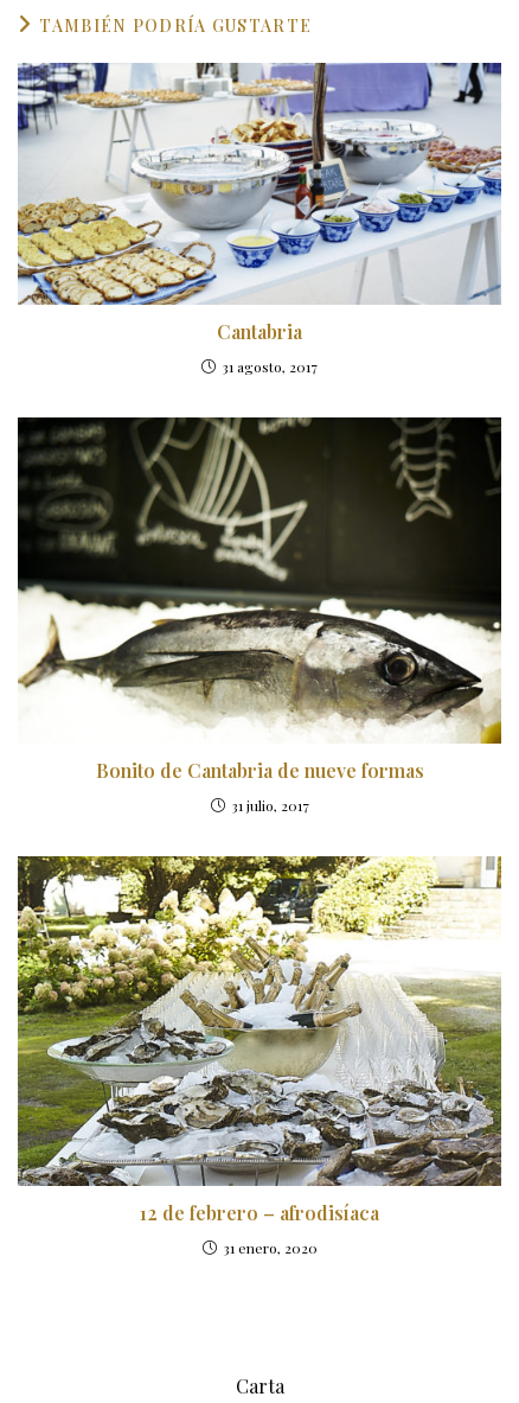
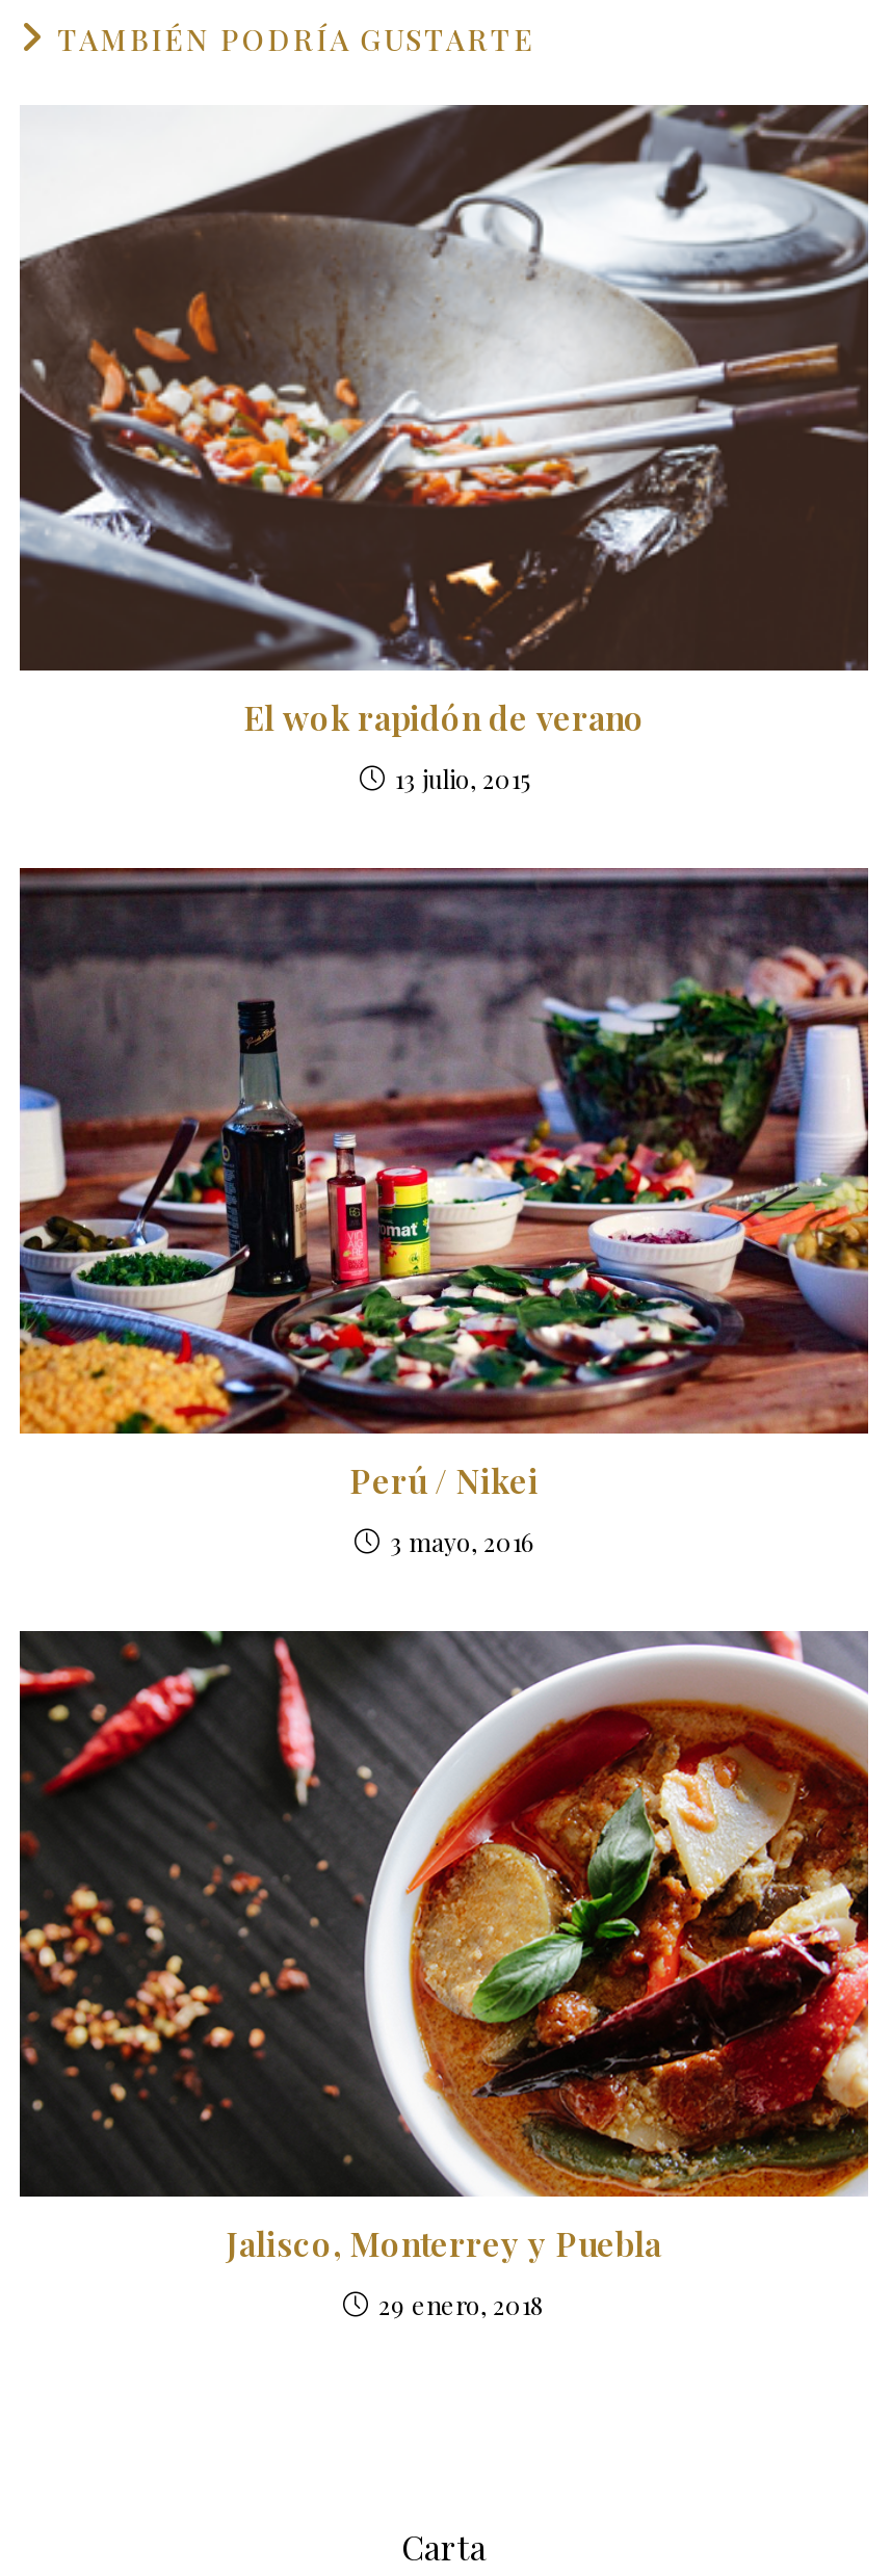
- [image]
- Cantabria
+ [image]
+ El wok rapidón de verano

- 31 agosto, 2017
+ 13 julio, 2015

- [image]
- Bonito de Cantabria de nueve formas
+ [image]
+ Perú / Nikei

- 31 julio, 2017
+ 3 mayo, 2016

- [image]
- 12 de febrero – afrodisíaca
+ [image]
+ Jalisco, Monterrey y Puebla

- 31 enero, 2020
+ 29 enero, 2018
